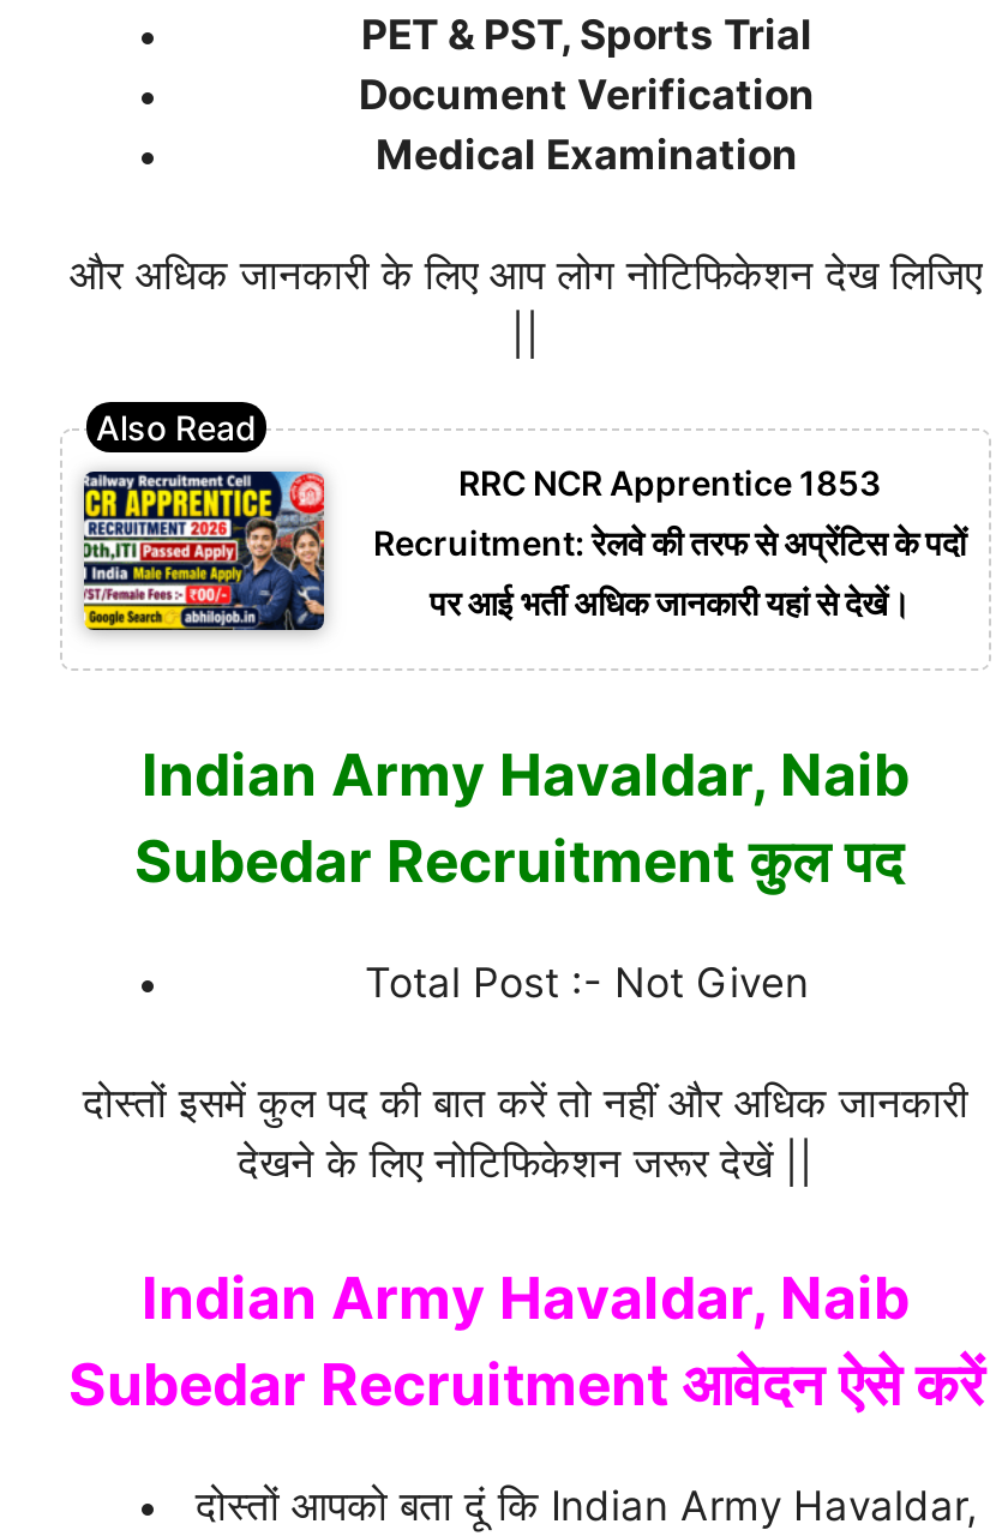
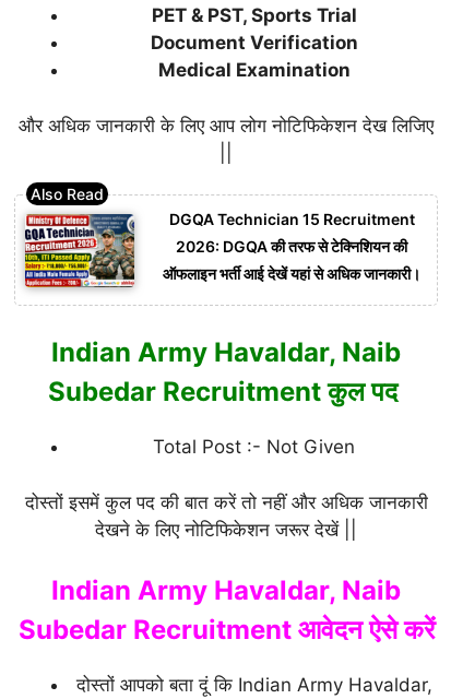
- [image]
- Recruitment: रेलवे की तरफ से अप्रेंटिस के पदों
+ [image]
+ 2026: DGQA की तरफ से टेक्निशियन की

- RRC NCR Apprentice 1853
+ DGQA Technician 15 Recruitment

- पर आई भर्ती अधिक जानकारी यहां से देखें।
+ ऑफलाइन भर्ती आई देखें यहां से अधिक जानकारी।
